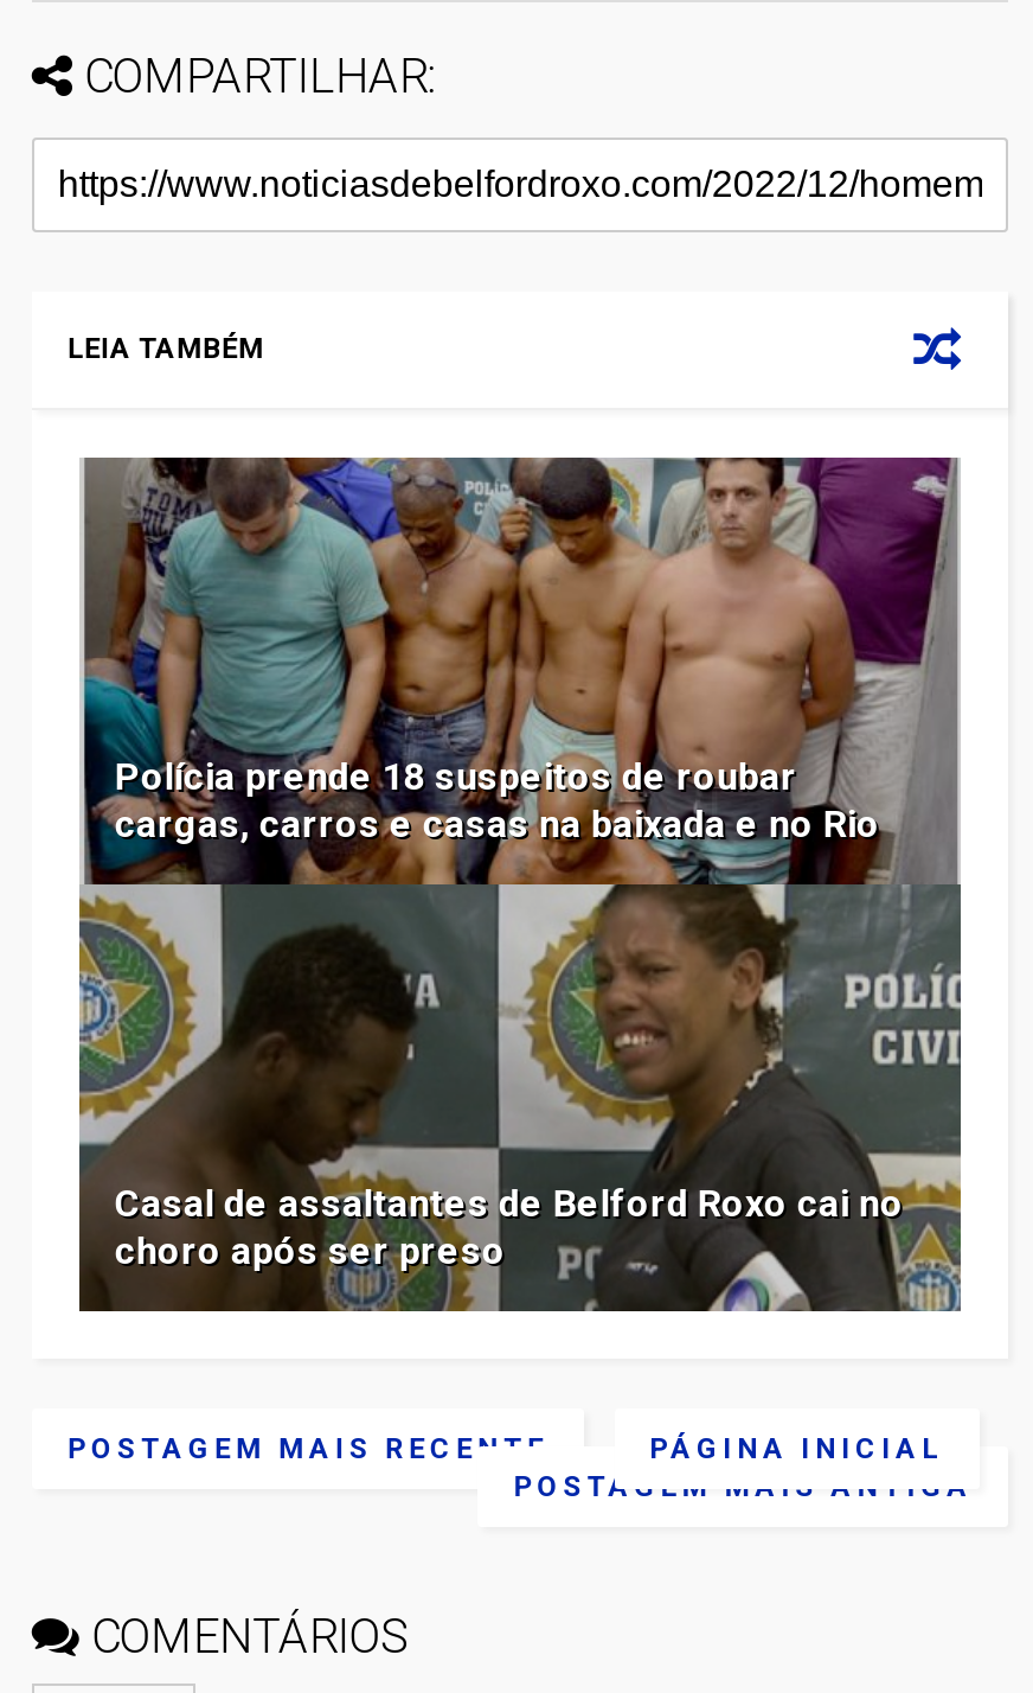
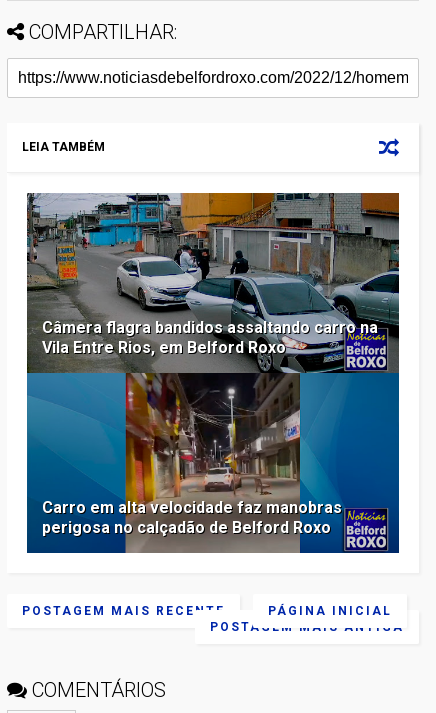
- [image]
- Polícia prende 18 suspeitos de roubar
- cargas, carros e casas na baixada e no Rio
+ [image]
+ Câmera flagra bandidos assaltando carro na
+ Vila Entre Rios, em Belford Roxo

- Casal de assaltantes de Belford Roxo cai no
- choro após ser preso
+ Carro em alta velocidade faz manobras
+ perigosa no calçadão de Belford Roxo
